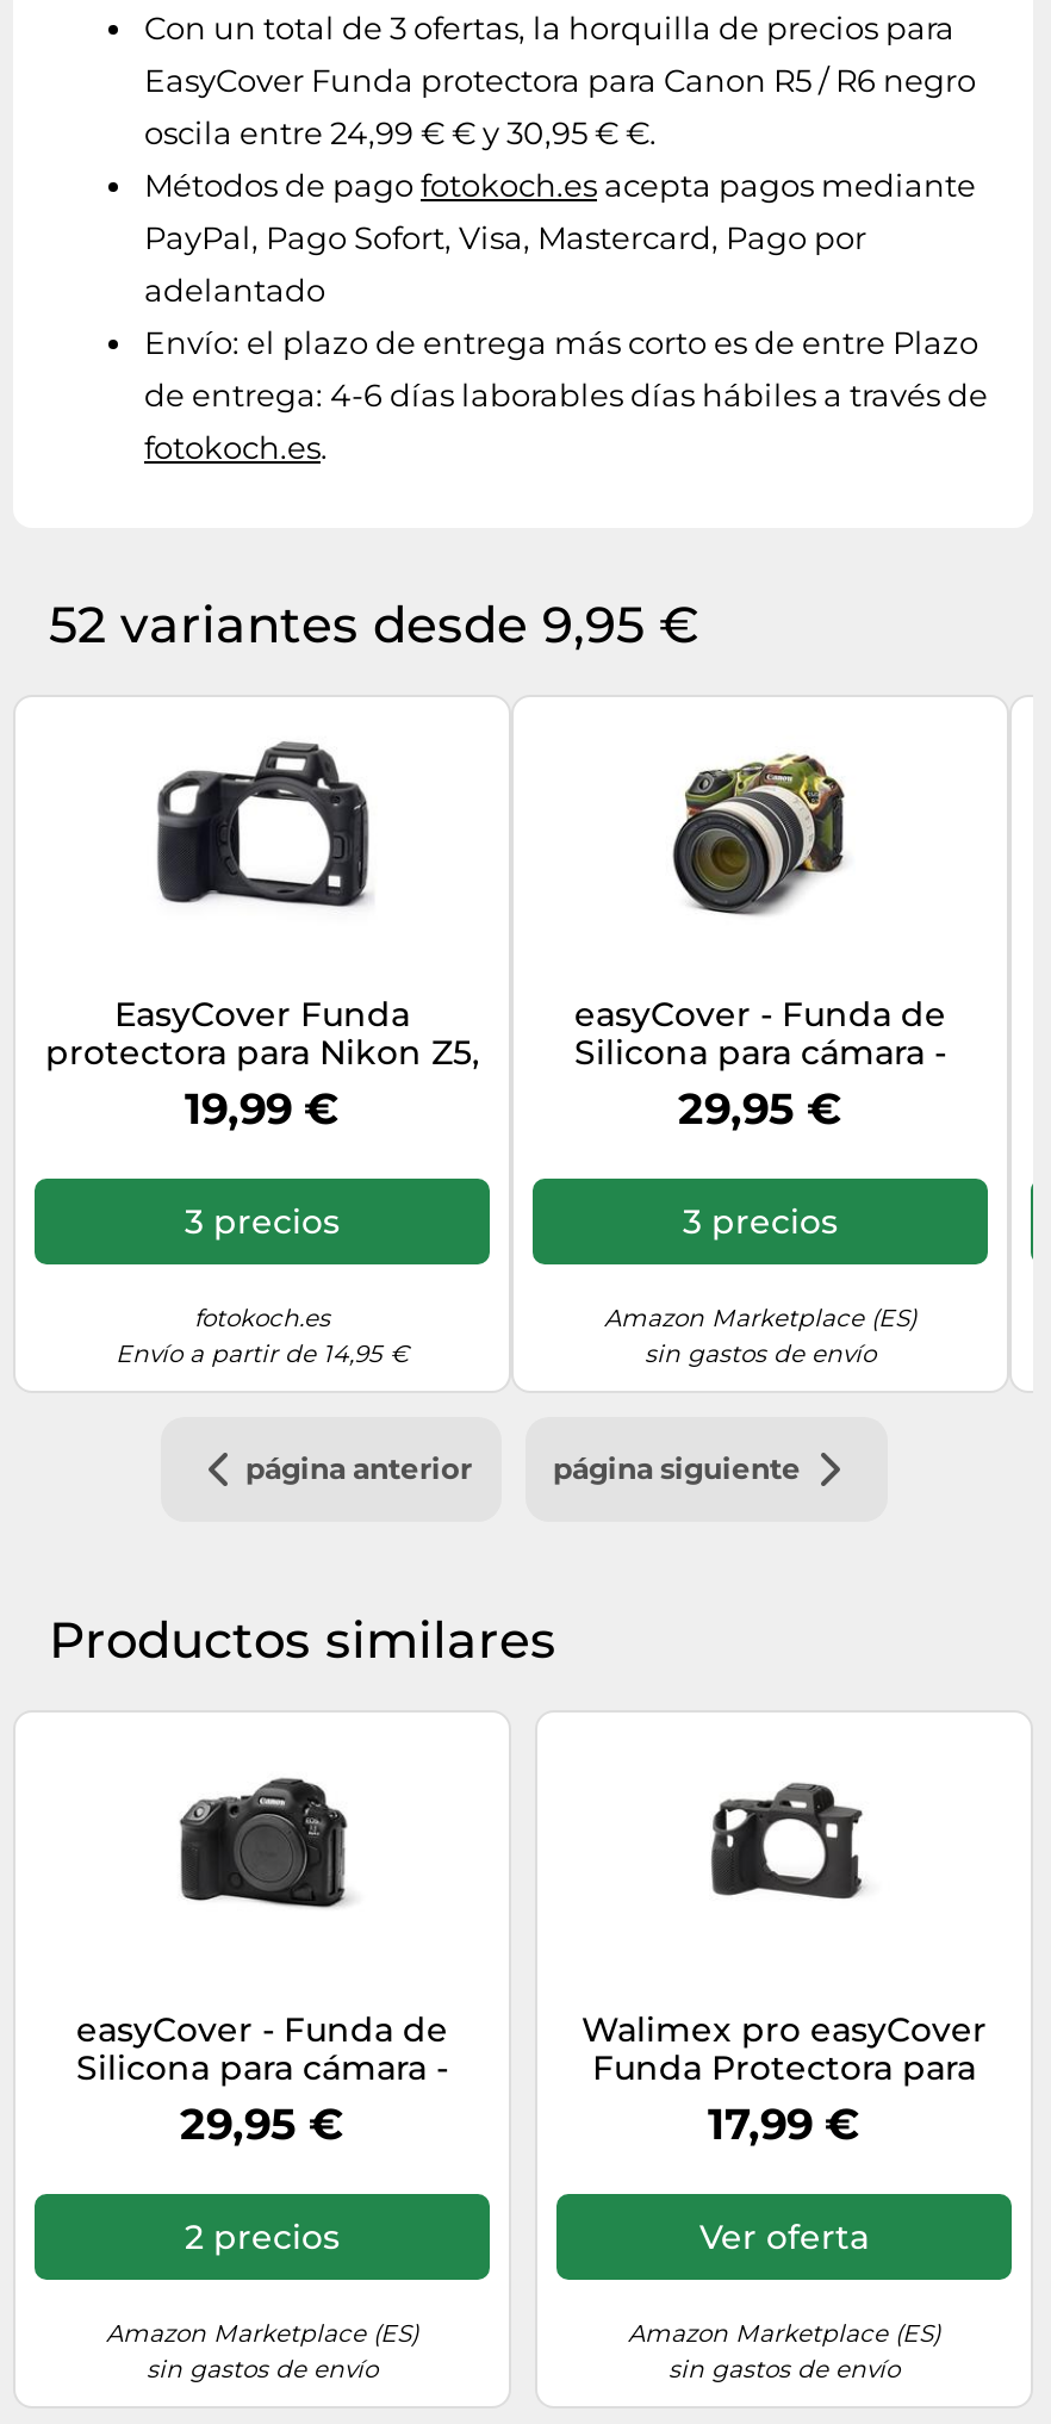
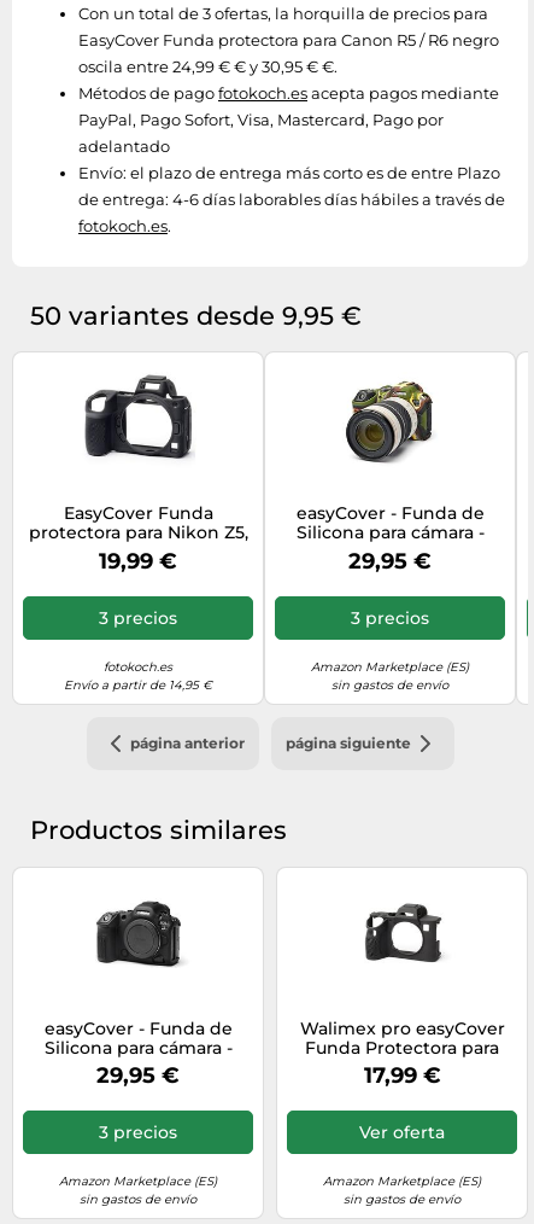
- 52 variantes desde 9,95 €
+ 50 variantes desde 9,95 €

- 2 precios
+ 3 precios
